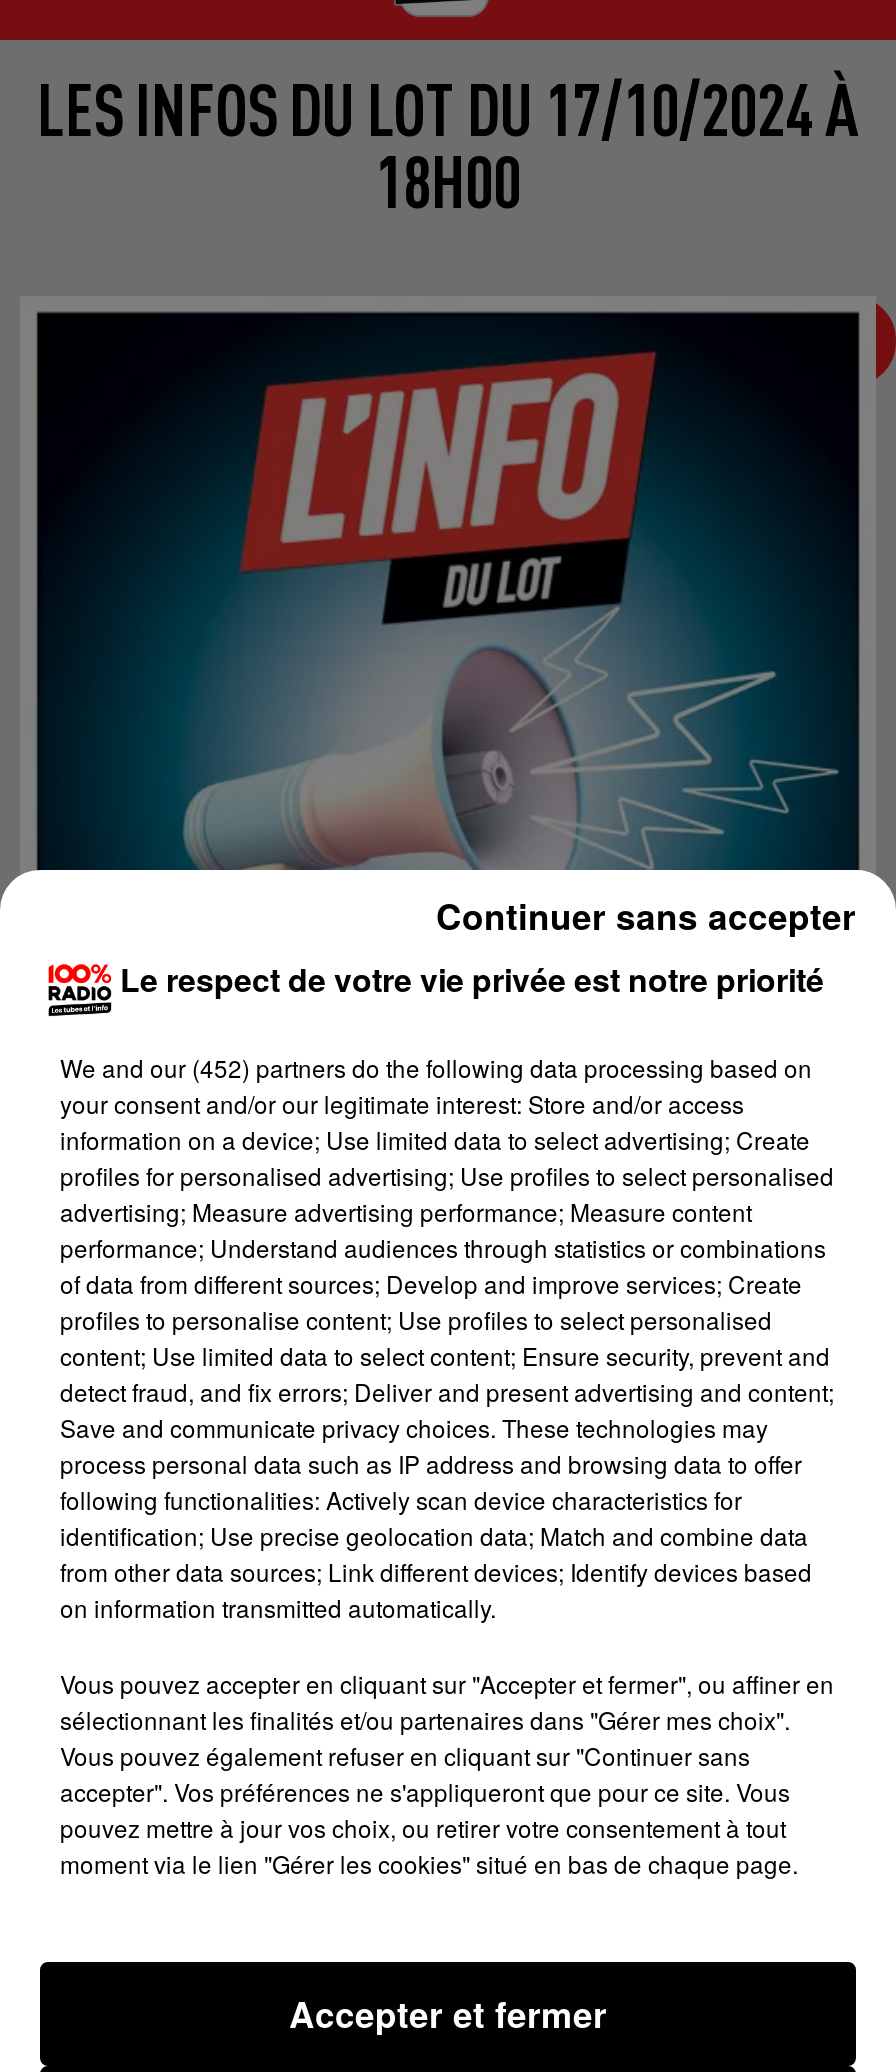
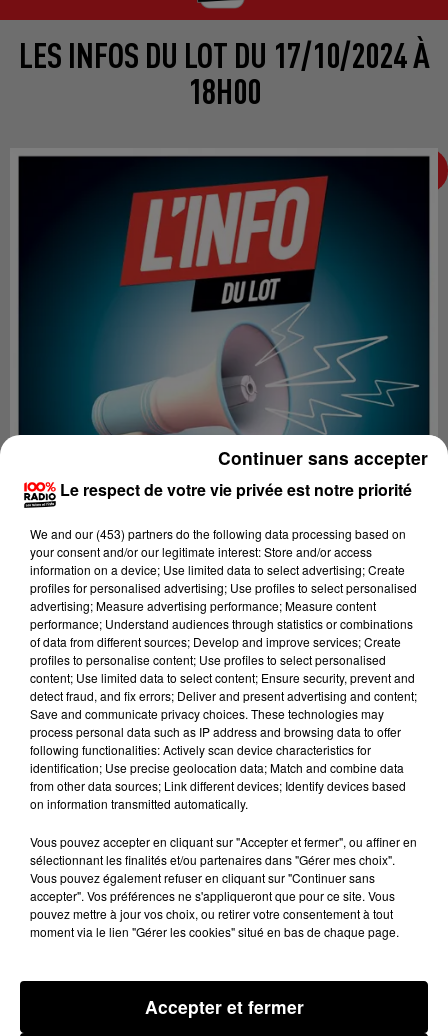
- We and our (452) partners do the following data processing based on
+ We and our (453) partners do the following data processing based on
